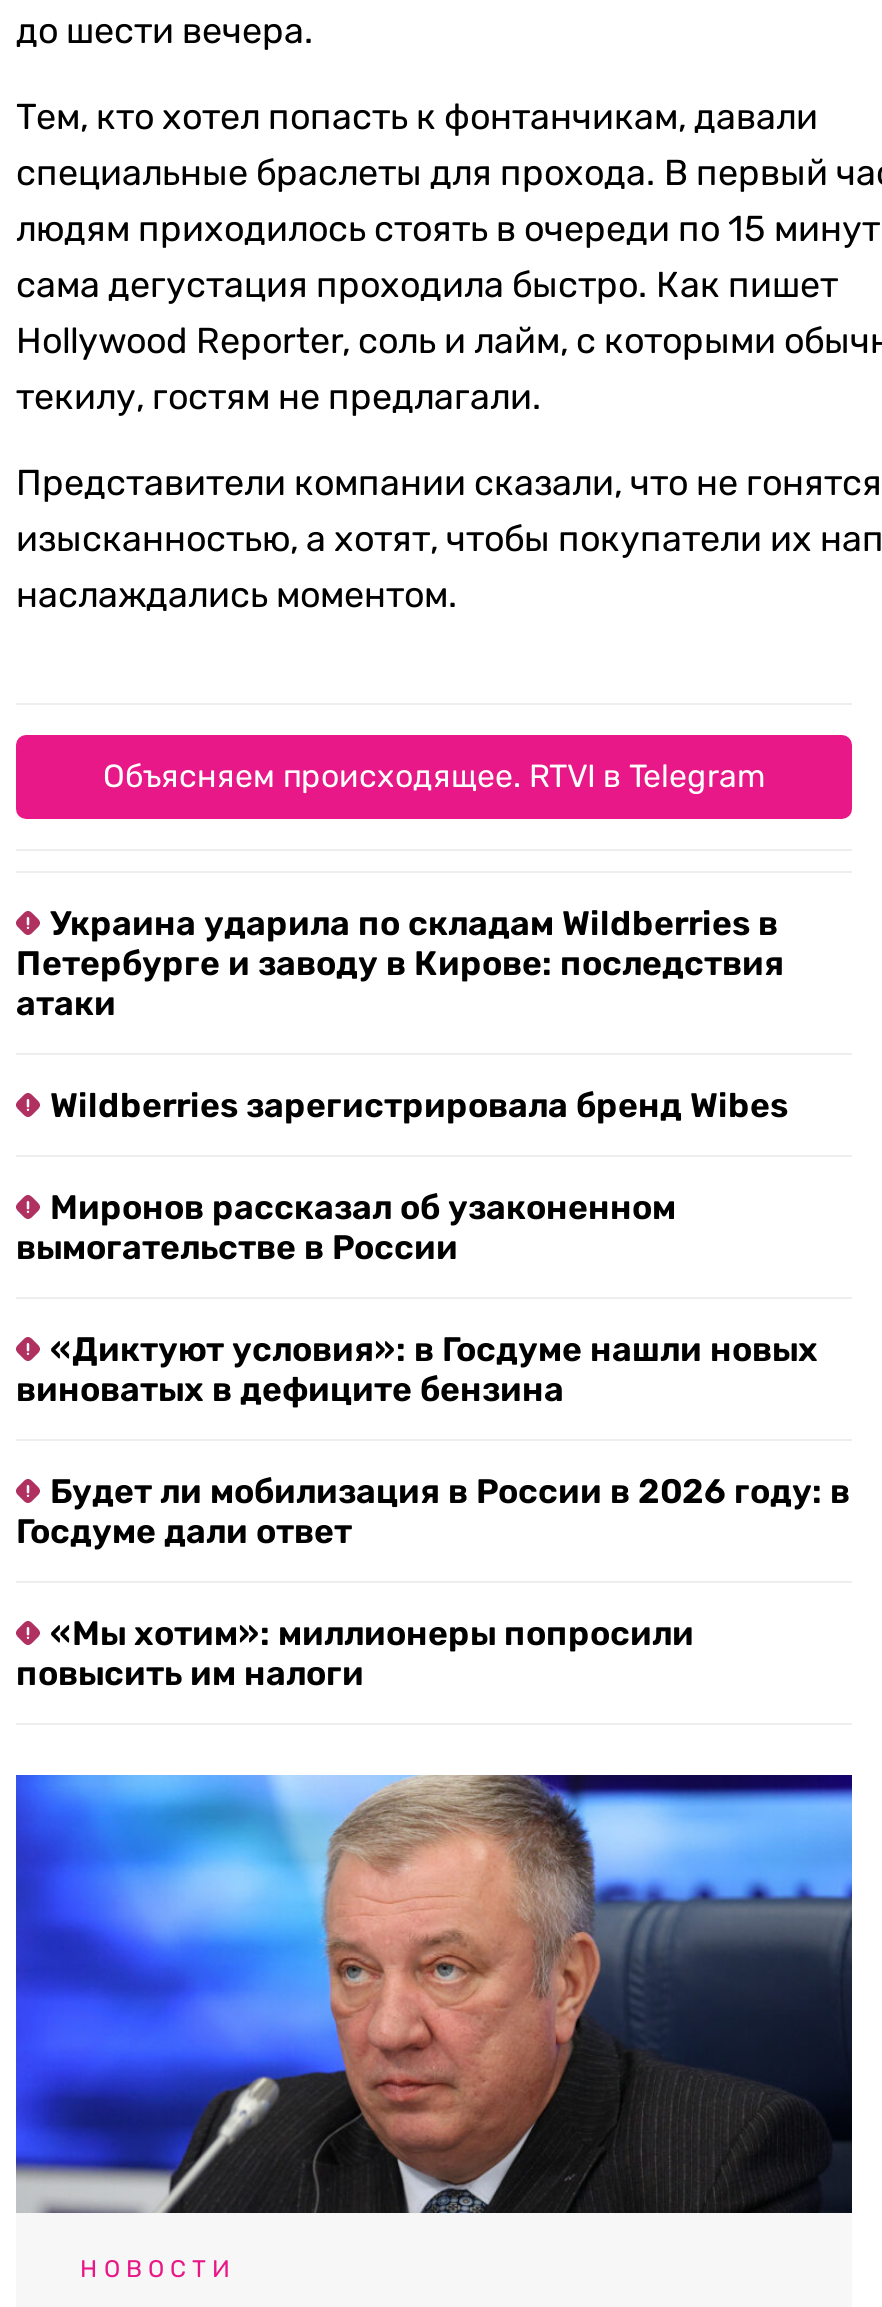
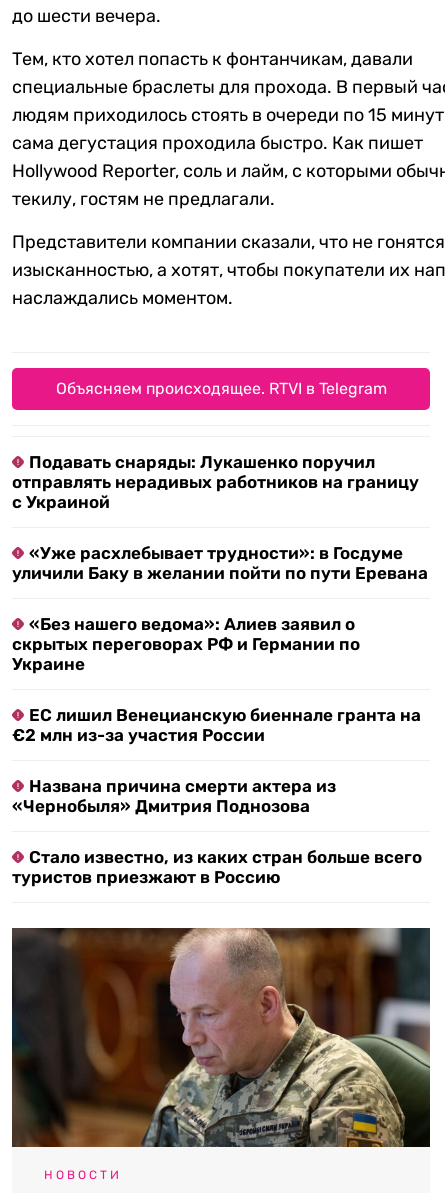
- Украина ударила по складам Wildberries в
- Петербурге и заводу в Кирове: последствия
- атаки
+ Подавать снаряды: Лукашенко поручил
+ отправлять нерадивых работников на границу
+ с Украиной

- Wildberries зарегистрировала бренд Wibes
+ «Уже расхлебывает трудности»: в Госдуме
+ уличили Баку в желании пойти по пути Еревана

- Миронов рассказал об узаконенном
- вымогательстве в России
+ «Без нашего ведома»: Алиев заявил о
+ скрытых переговорах РФ и Германии по
+ Украине

- «Диктуют условия»: в Госдуме нашли новых
- виноватых в дефиците бензина
+ ЕС лишил Венецианскую биеннале гранта на
+ €2 млн из-за участия России

- Будет ли мобилизация в России в 2026 году: в
- Госдуме дали ответ
+ Названа причина смерти актера из
+ «Чернобыля» Дмитрия Поднозова

- «Мы хотим»: миллионеры попросили
- повысить им налоги
+ Стало известно, из каких стран больше всего
+ туристов приезжают в Россию

- [image]
+ [image]
